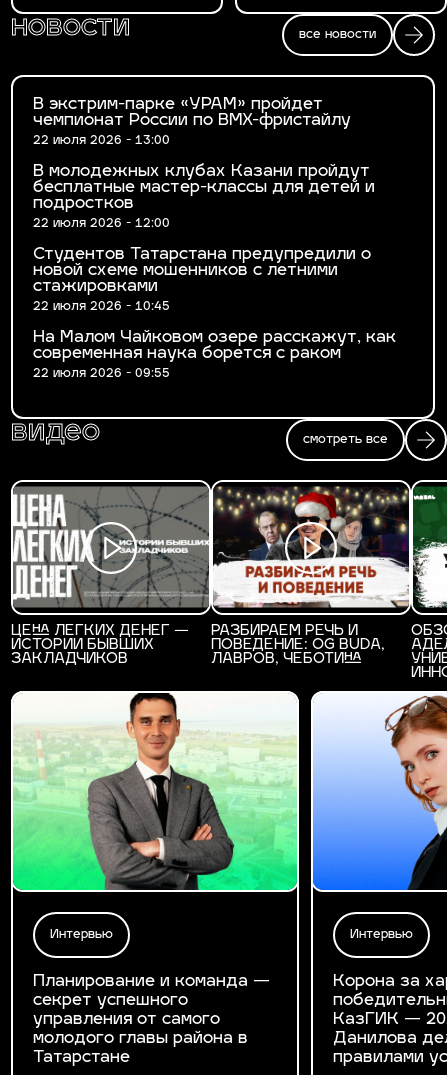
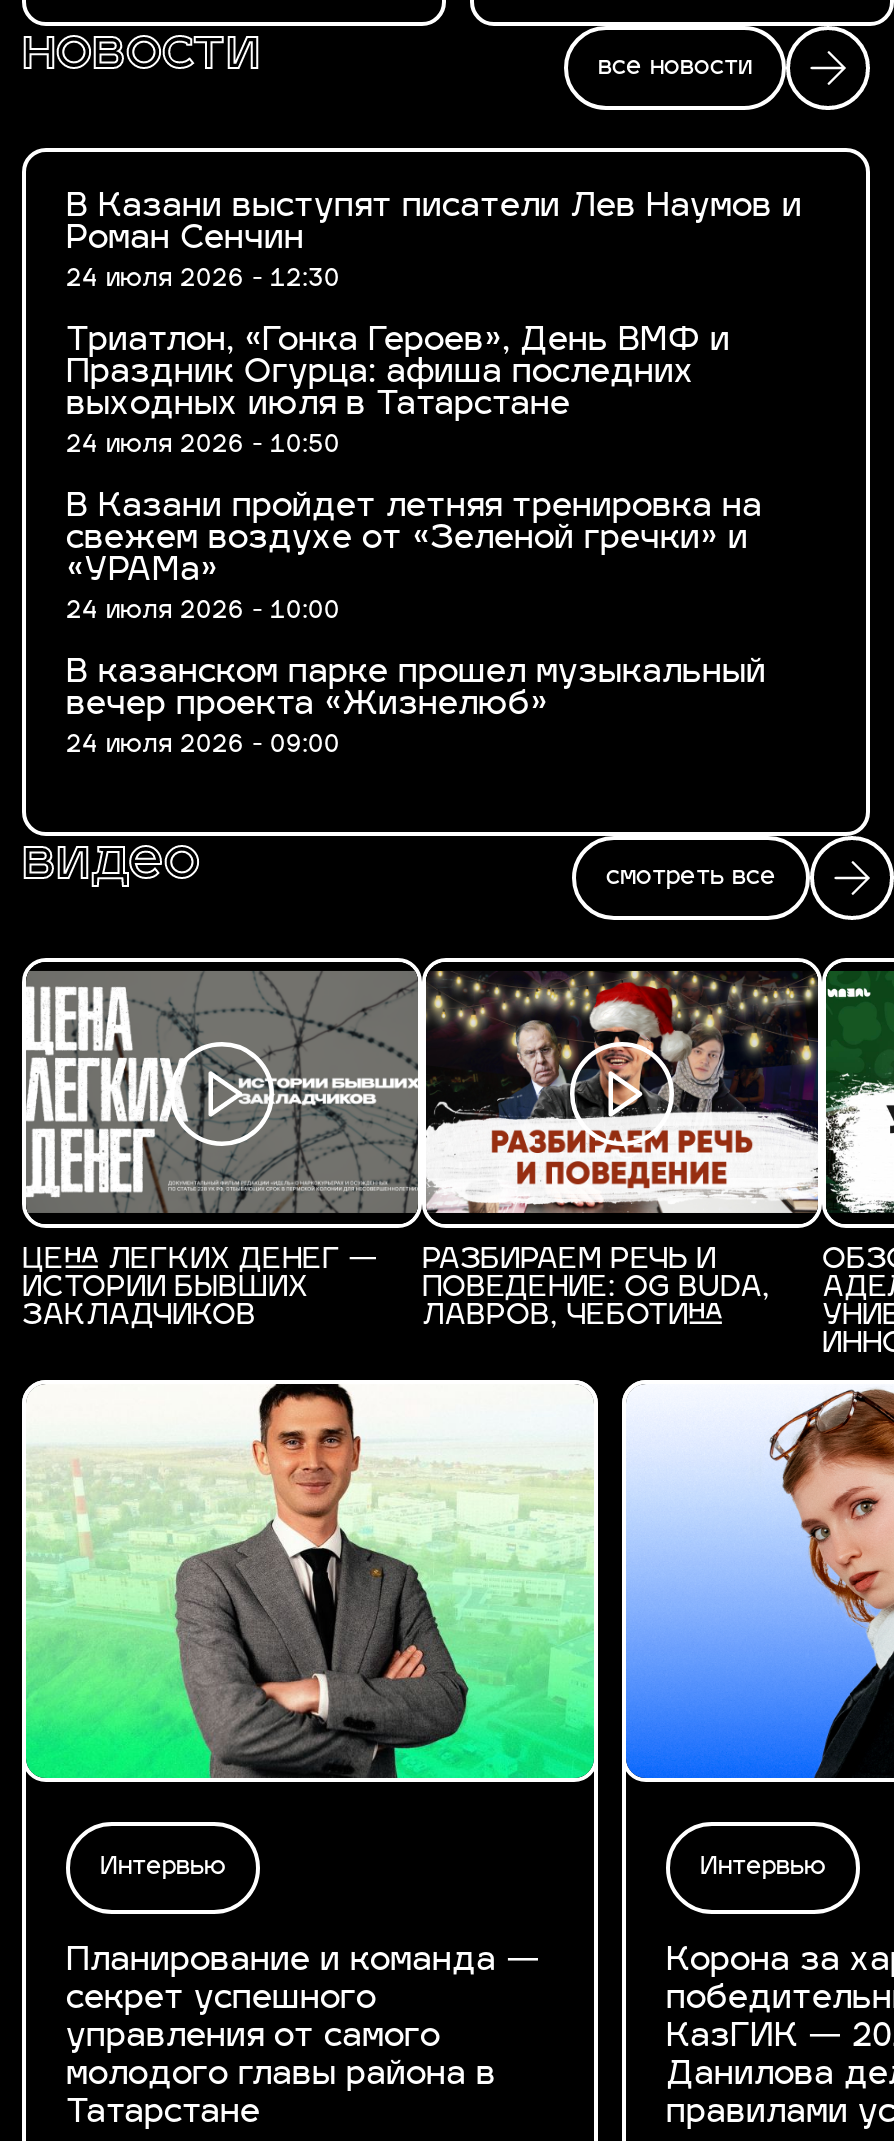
- В экстрим-парке «УРАМ» пройдет
- чемпионат России по BMX-фристайлу
- 22 июля 2026 - 13:00
+ В Казани выступят писатели Лев Наумов и
+ Роман Сенчин
+ 24 июля 2026 - 12:30

- В молодежных клубах Казани пройдут
- бесплатные мастер-классы для детей и
- подростков
- 22 июля 2026 - 12:00
+ Триатлон, «Гонка Героев», День ВМФ и
+ Праздник Огурца: афиша последних
+ выходных июля в Татарстане
+ 24 июля 2026 - 10:50

- Студентов Татарстана предупредили о
- новой схеме мошенников с летними
- стажировками
- 22 июля 2026 - 10:45
+ В Казани пройдет летняя тренировка на
+ свежем воздухе от «Зеленой гречки» и
+ «УРАМа»
+ 24 июля 2026 - 10:00

- На Малом Чайковом озере расскажут, как
- современная наука борется с раком
- 22 июля 2026 - 09:55
+ В казанском парке прошел музыкальный
+ вечер проекта «Жизнелюб»
+ 24 июля 2026 - 09:00
